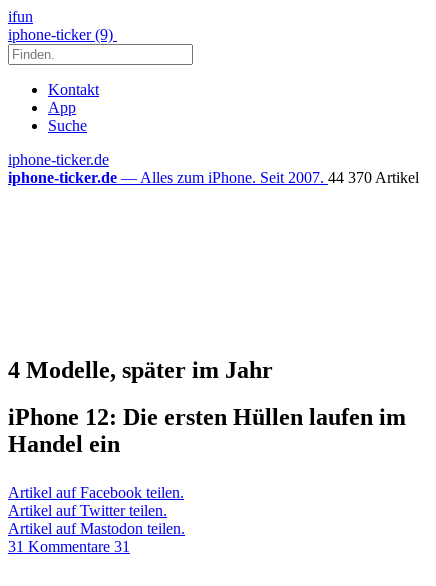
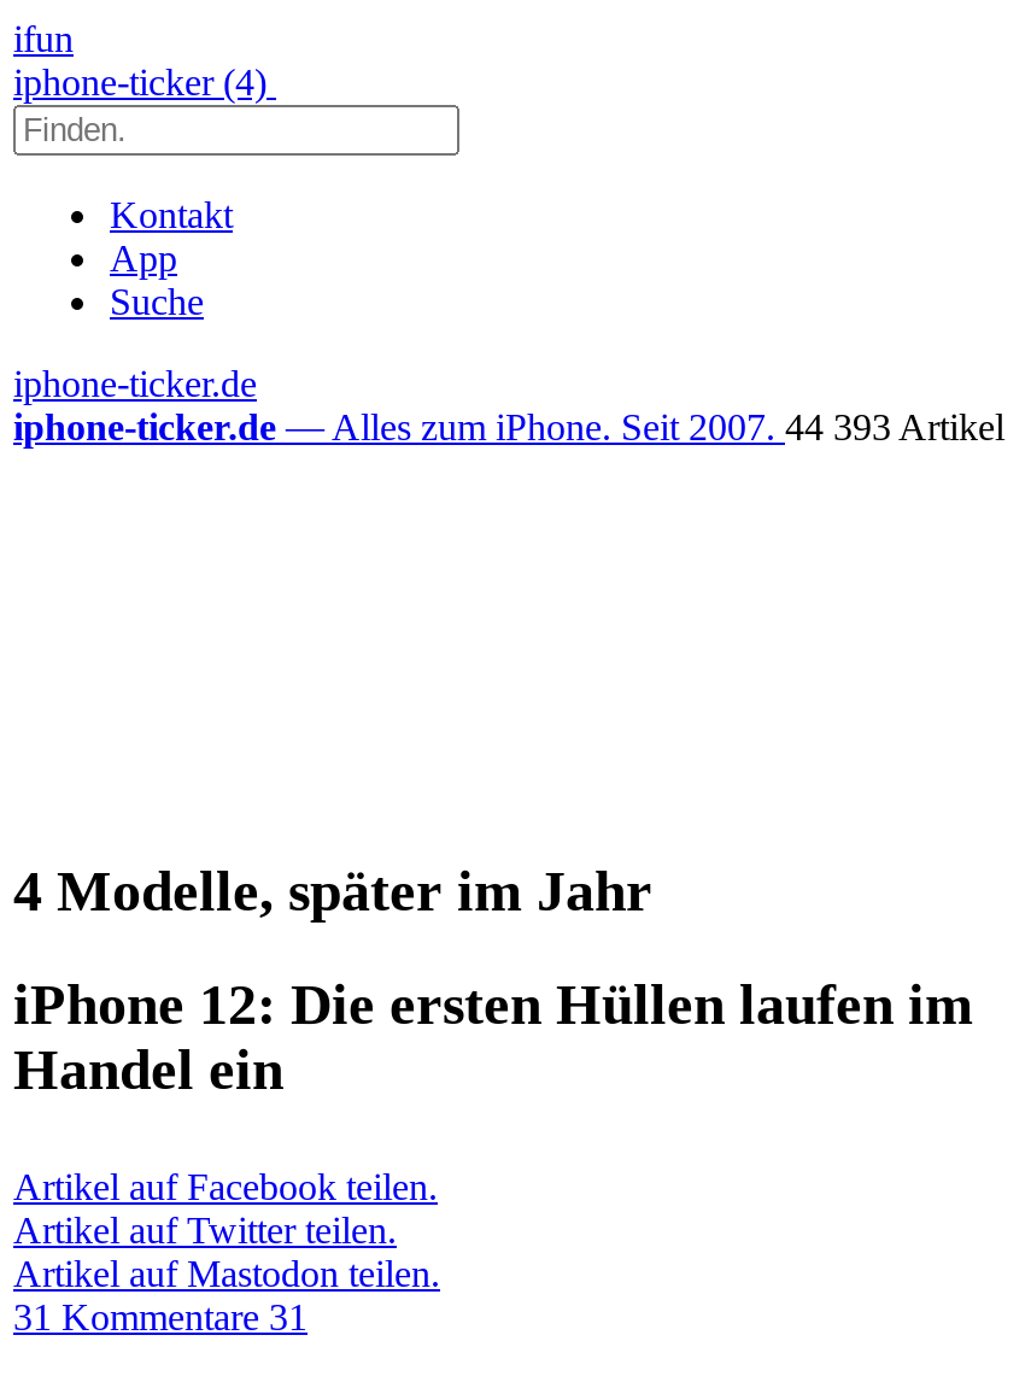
- iphone-ticker (9)
+ iphone-ticker (4)

- iphone-ticker.de — Alles zum iPhone. Seit 2007. 44 370 Artikel
+ iphone-ticker.de — Alles zum iPhone. Seit 2007. 44 393 Artikel
